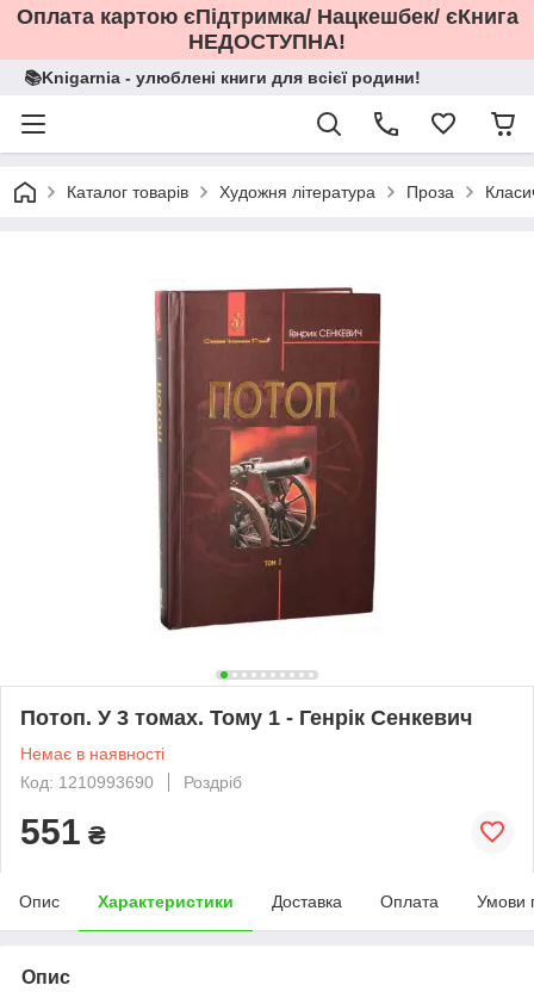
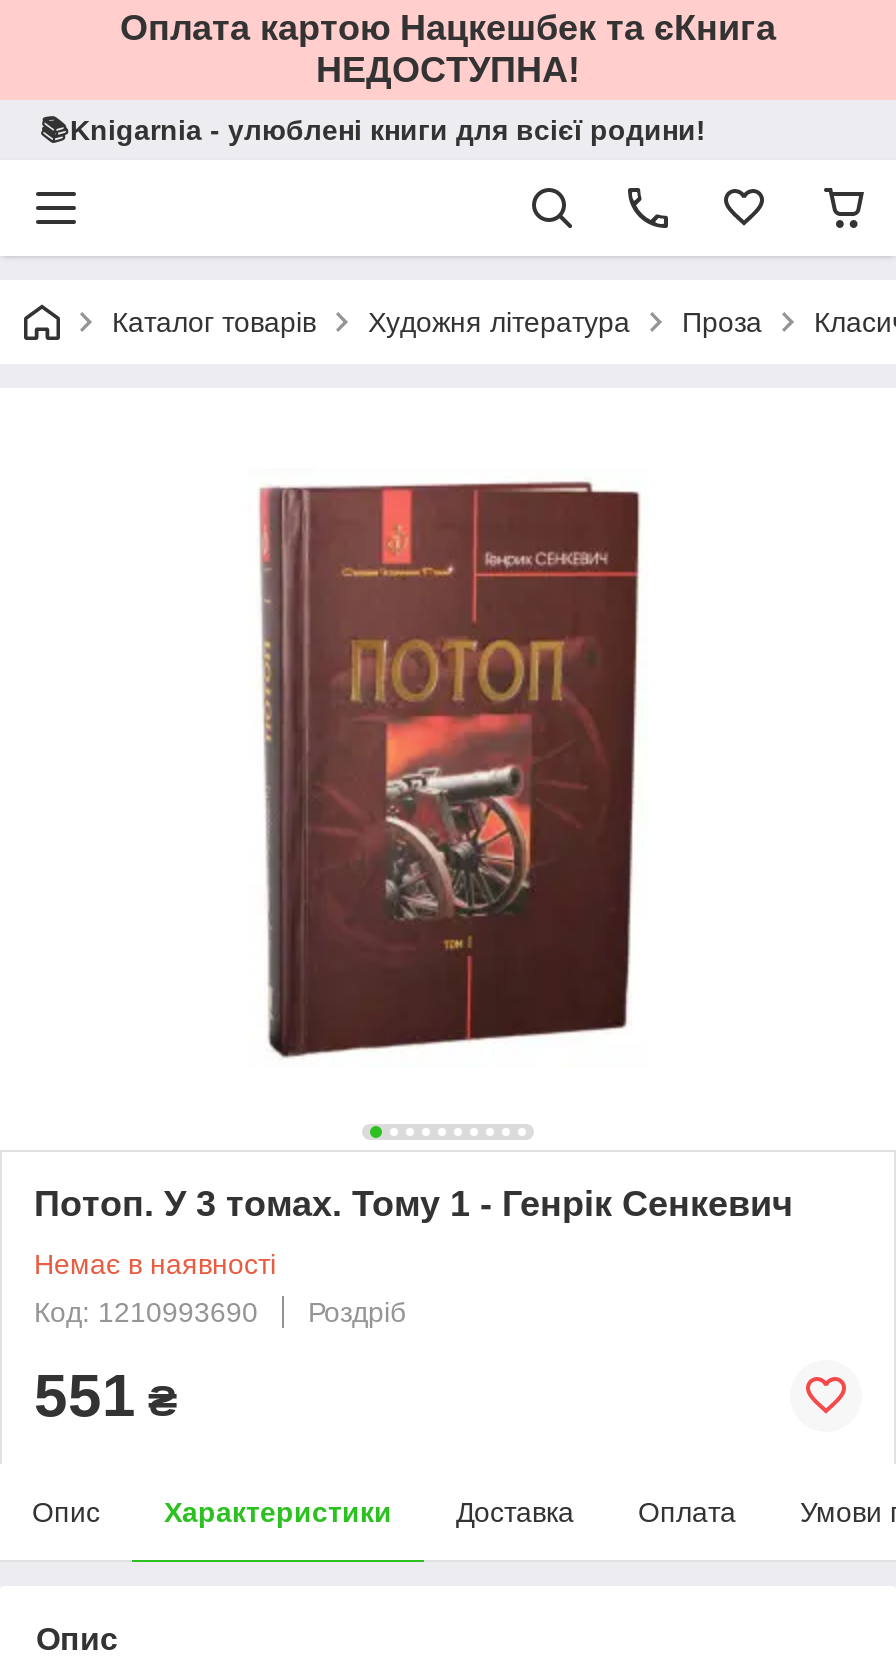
- Оплата картою єПідтримка/ Нацкешбек/ єКнига
+ Оплата картою Нацкешбек та єКнига
